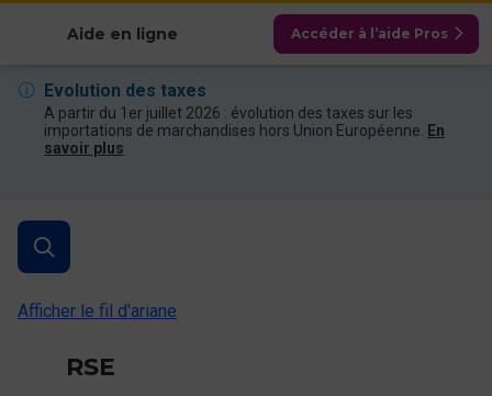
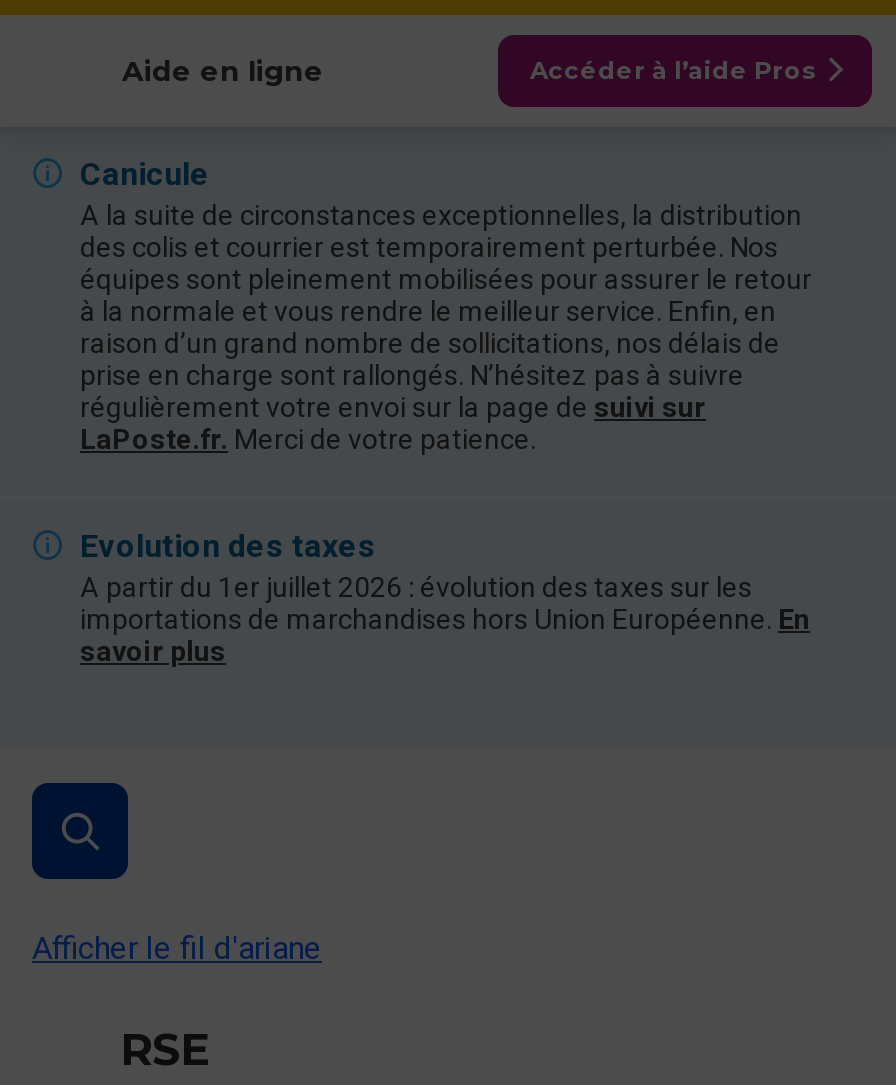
+ Canicule
+ A la suite de circonstances exceptionnelles, la distribution
+ des colis et courrier est temporairement perturbée. Nos
+ équipes sont pleinement mobilisées pour assurer le retour
+ à la normale et vous rendre le meilleur service. Enfin, en
+ raison d’un grand nombre de sollicitations, nos délais de
+ prise en charge sont rallongés. N’hésitez pas à suivre
+ régulièrement votre envoi sur la page de suivi sur
+ LaPoste.fr. Merci de votre patience.
